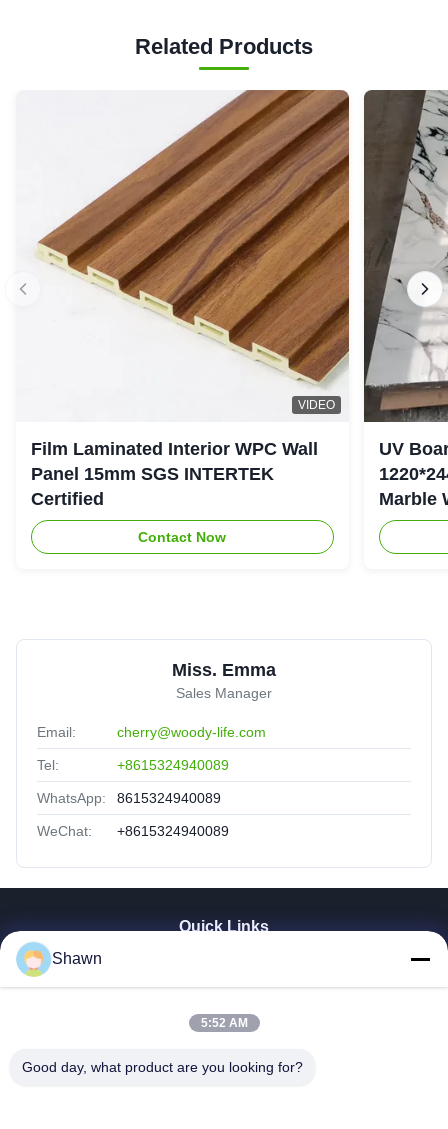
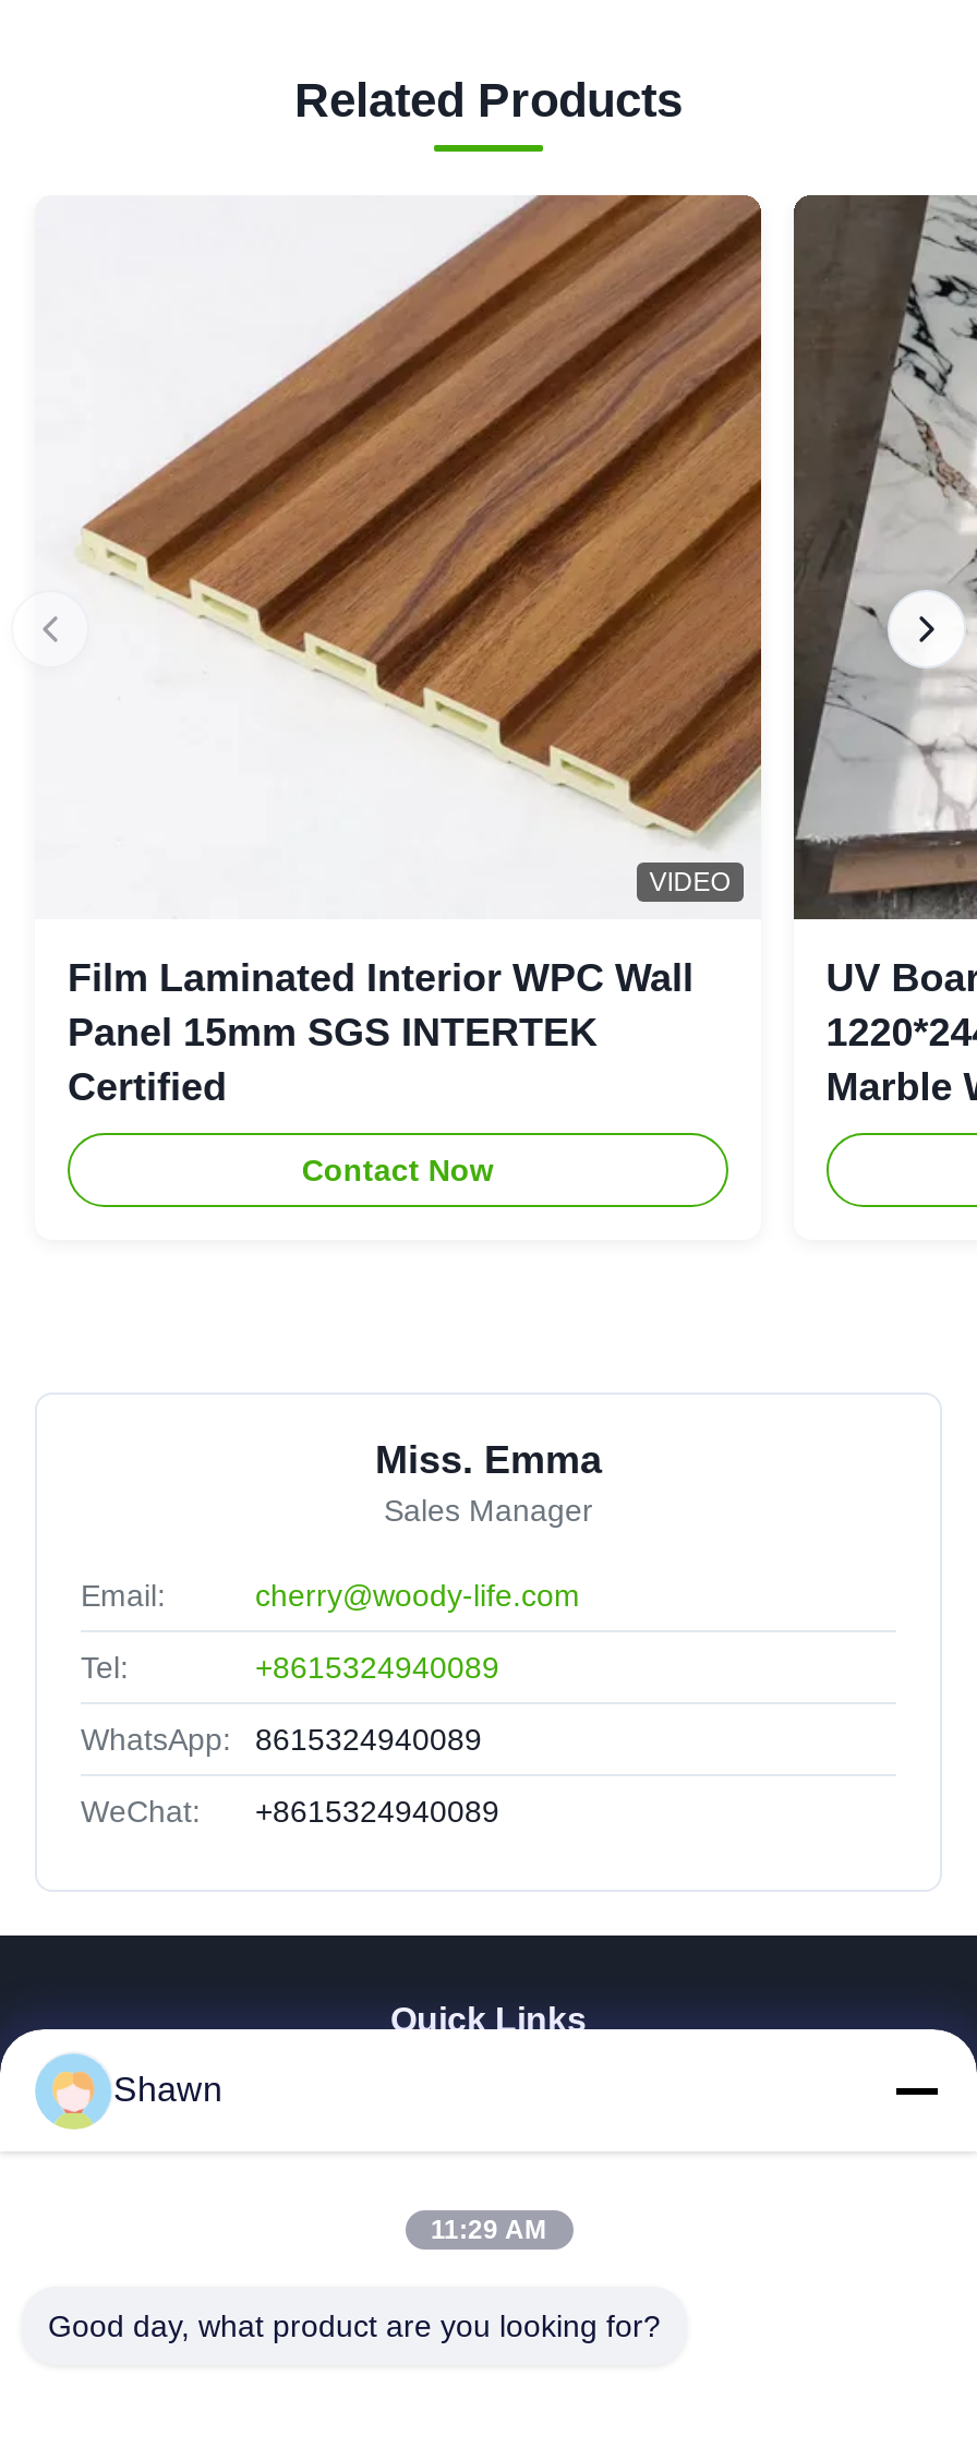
- 5:52 AM
+ 11:29 AM
